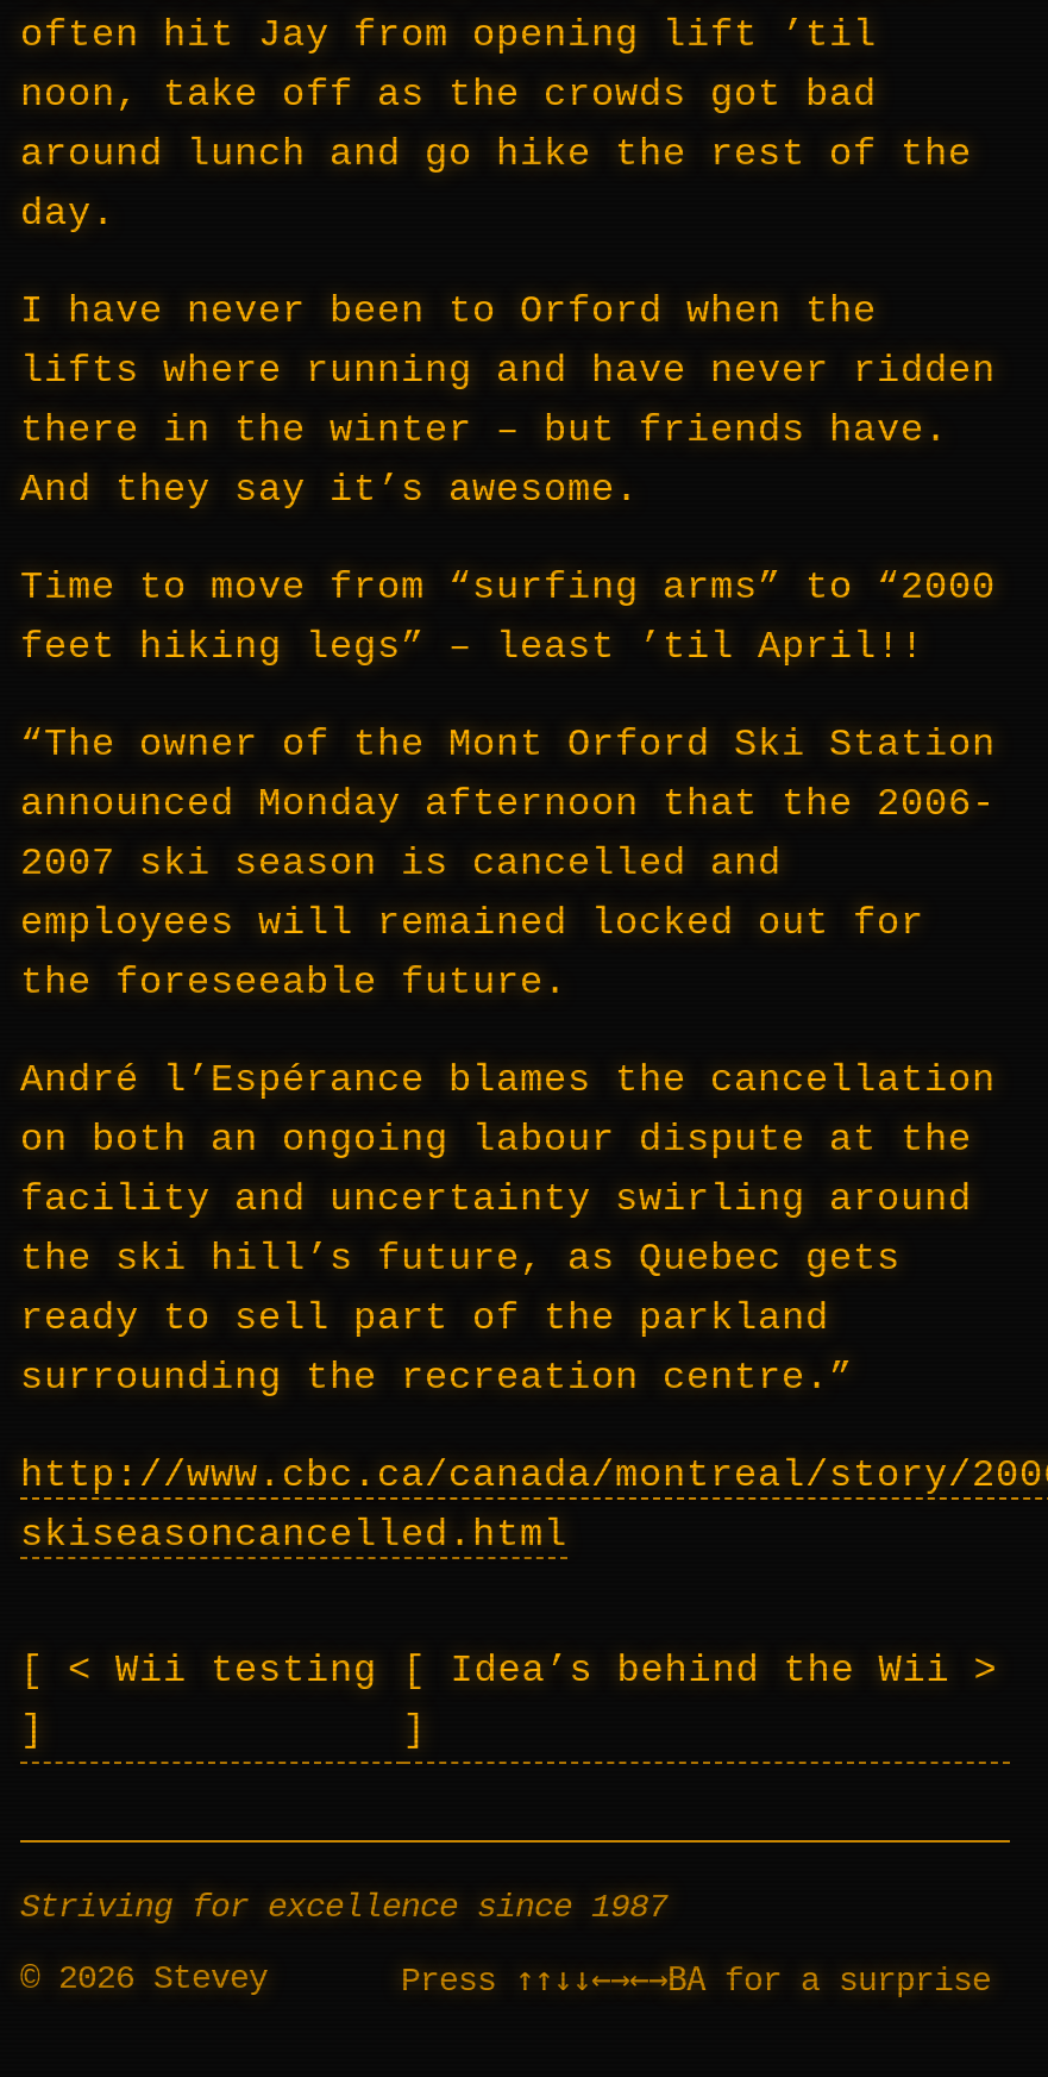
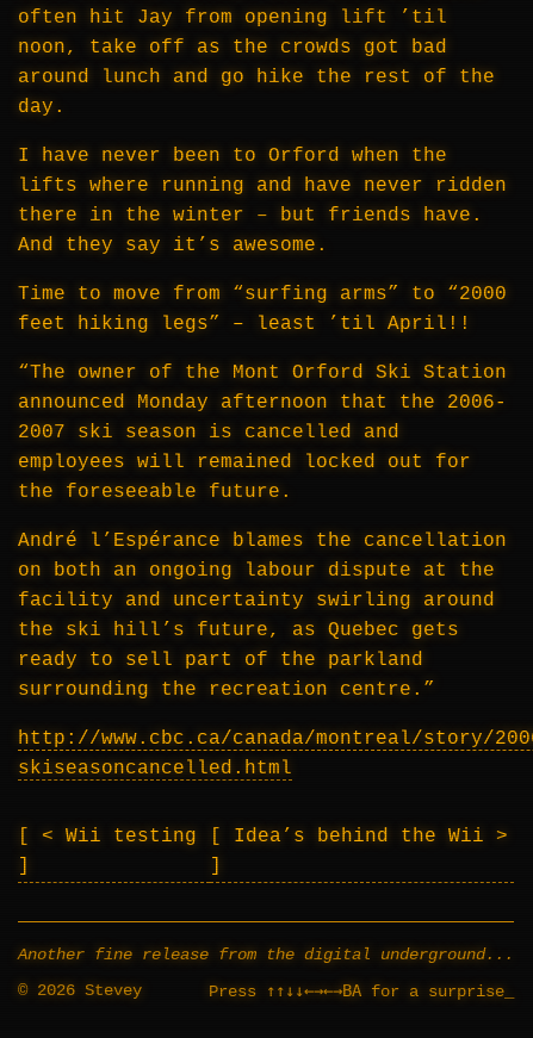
- Striving for excellence since 1987
+ Another fine release from the digital underground...
